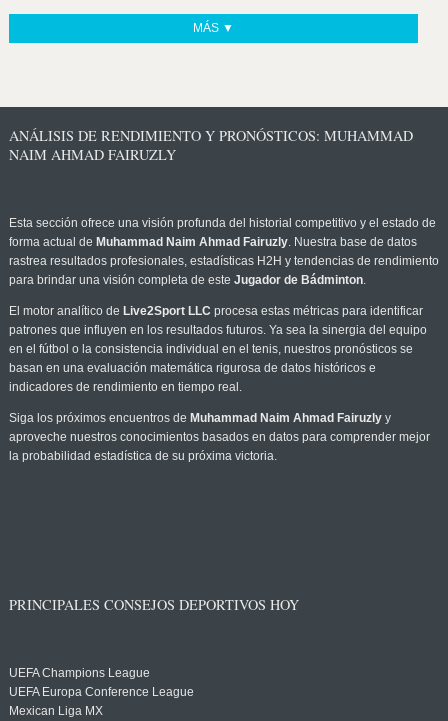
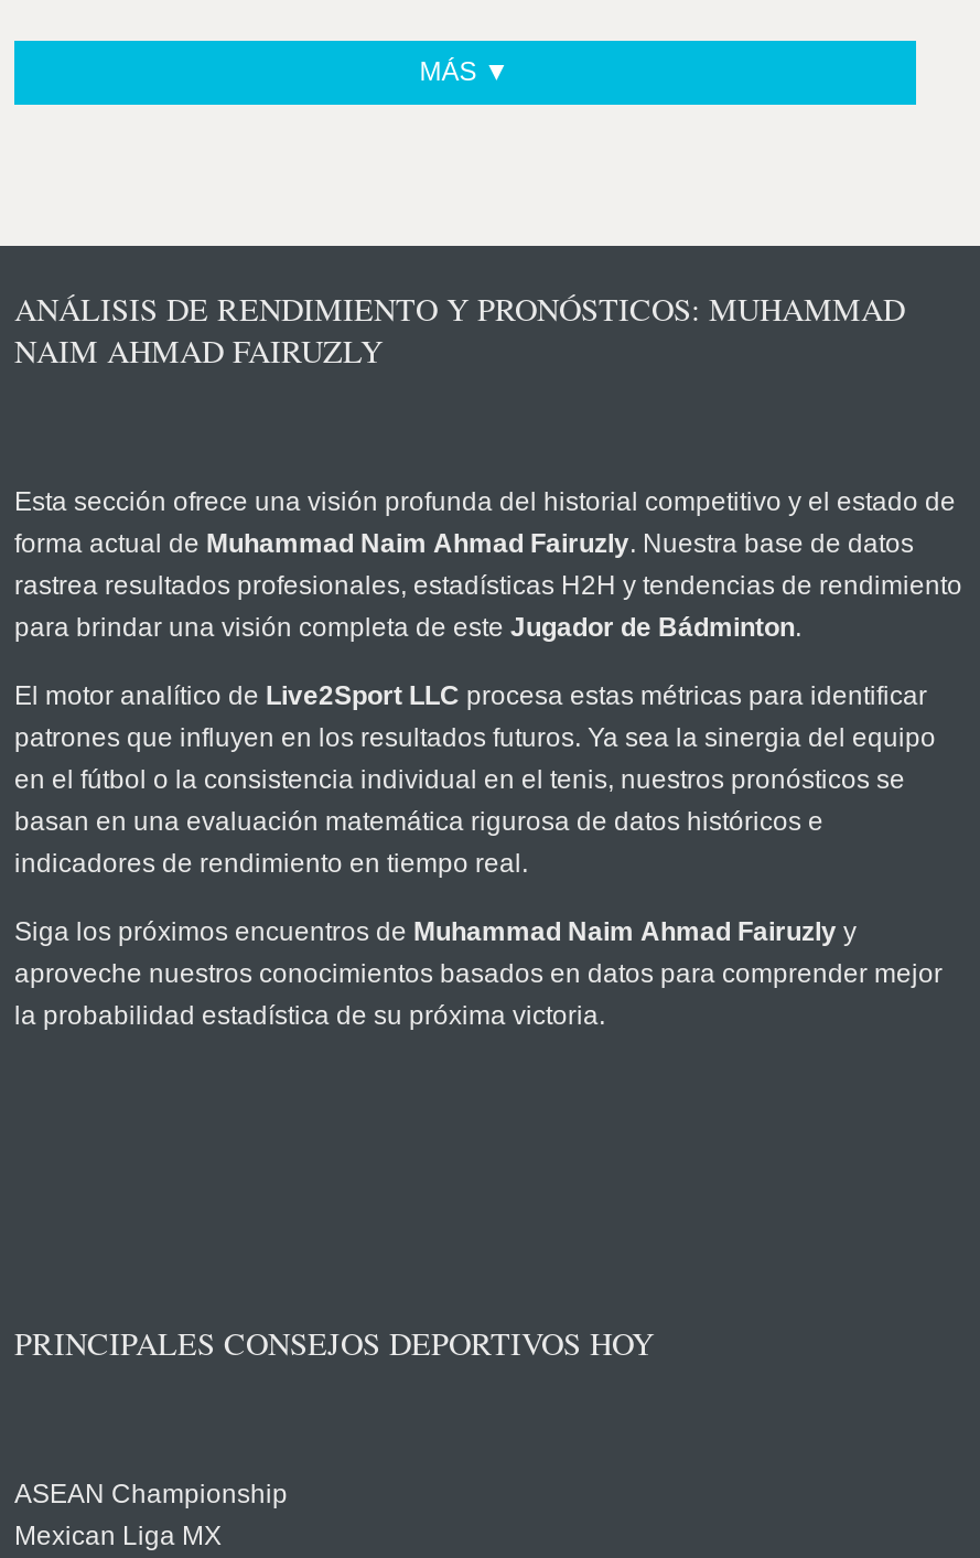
- UEFA Champions League
- UEFA Europa Conference League
+ ASEAN Championship
